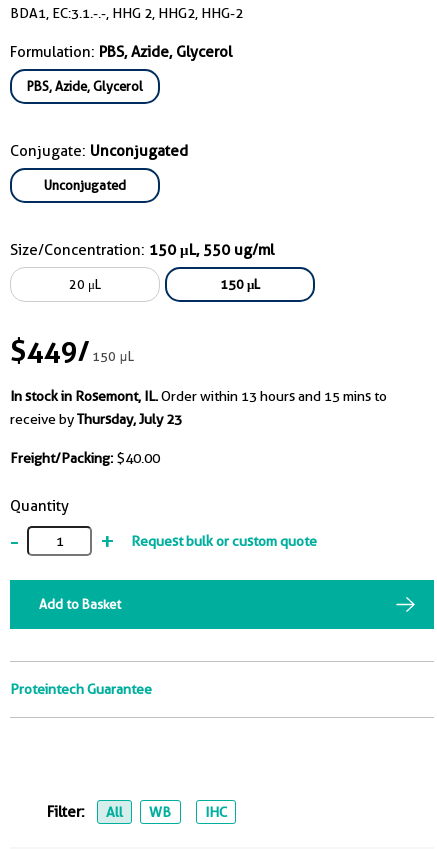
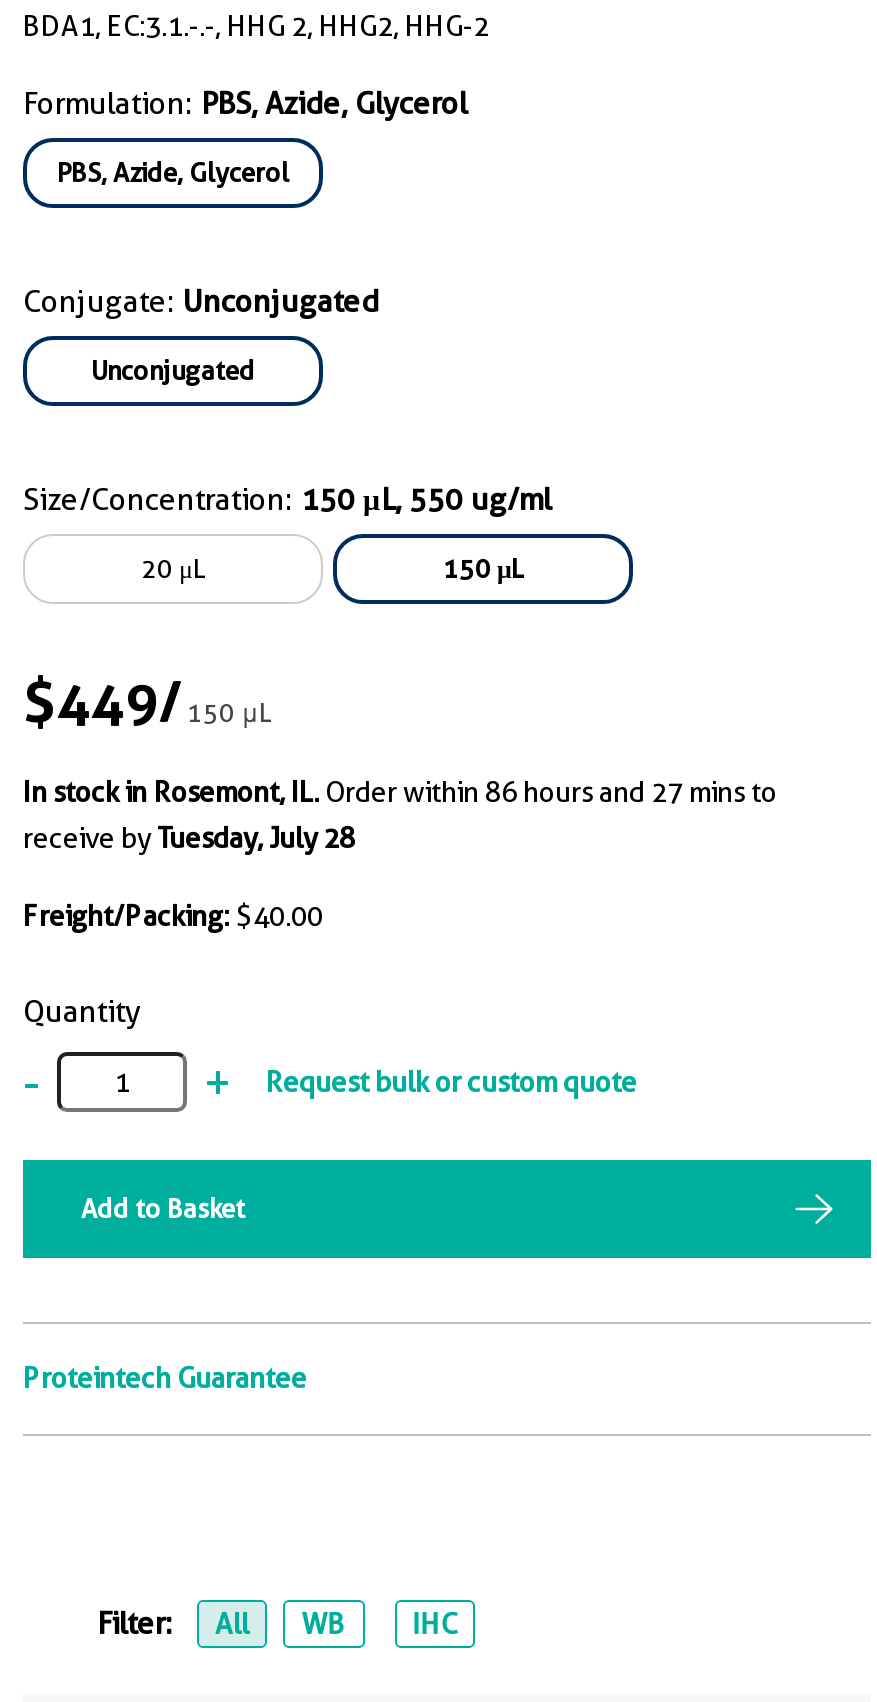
- In stock in Rosemont, IL. Order within 13 hours and 15 mins to
+ In stock in Rosemont, IL. Order within 86 hours and 27 mins to

- receive by Thursday, July 23
+ receive by Tuesday, July 28
